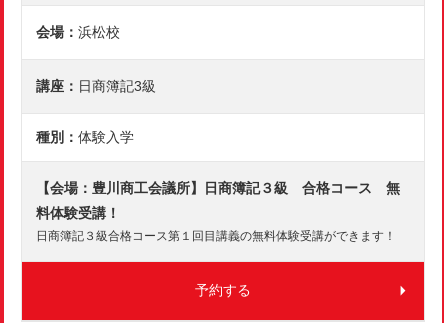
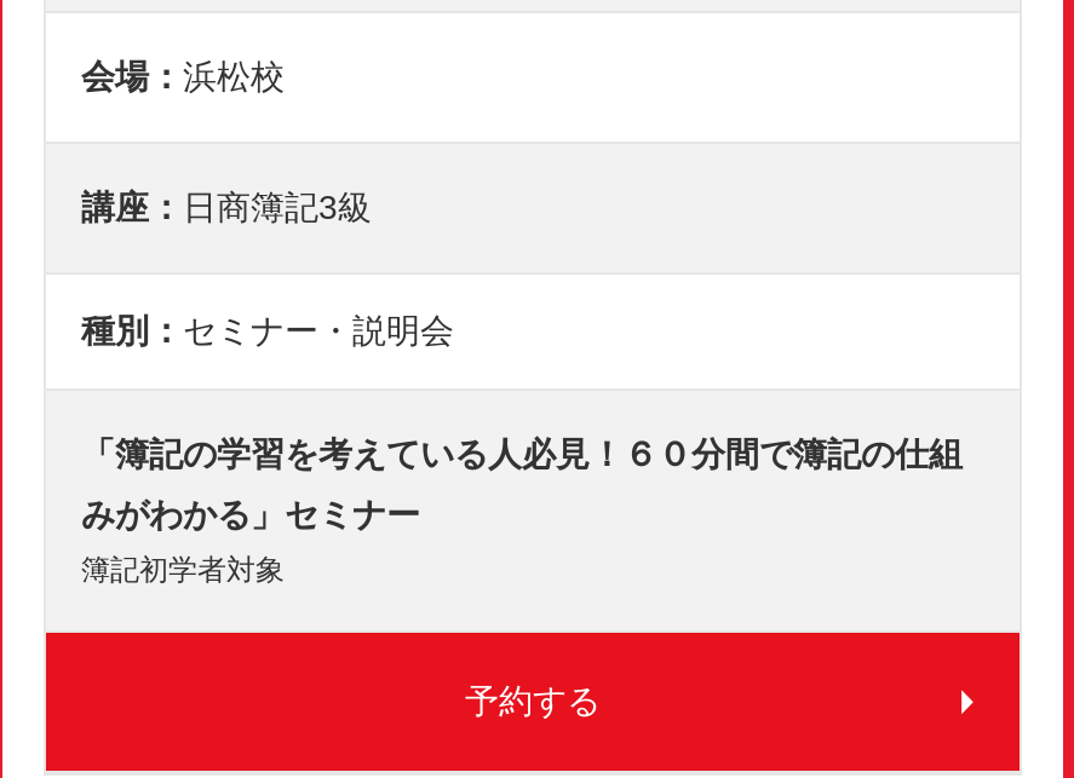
- 体験入学
+ セミナー・説明会

- 【会場：豊川商工会議所】日商簿記３級 合格コース 無
+ 「簿記の学習を考えている人必見！６０分間で簿記の仕組

- 料体験受講！
+ みがわかる」セミナー

- 日商簿記３級合格コース第１回目講義の無料体験受講ができます！
+ 簿記初学者対象
